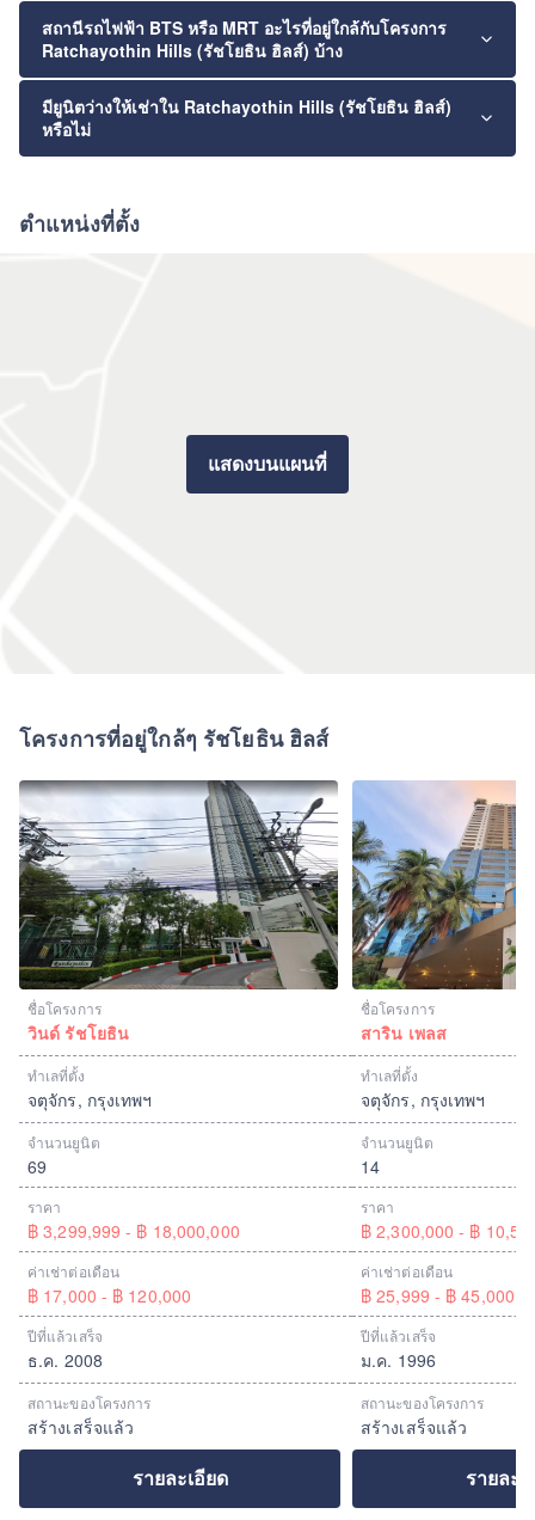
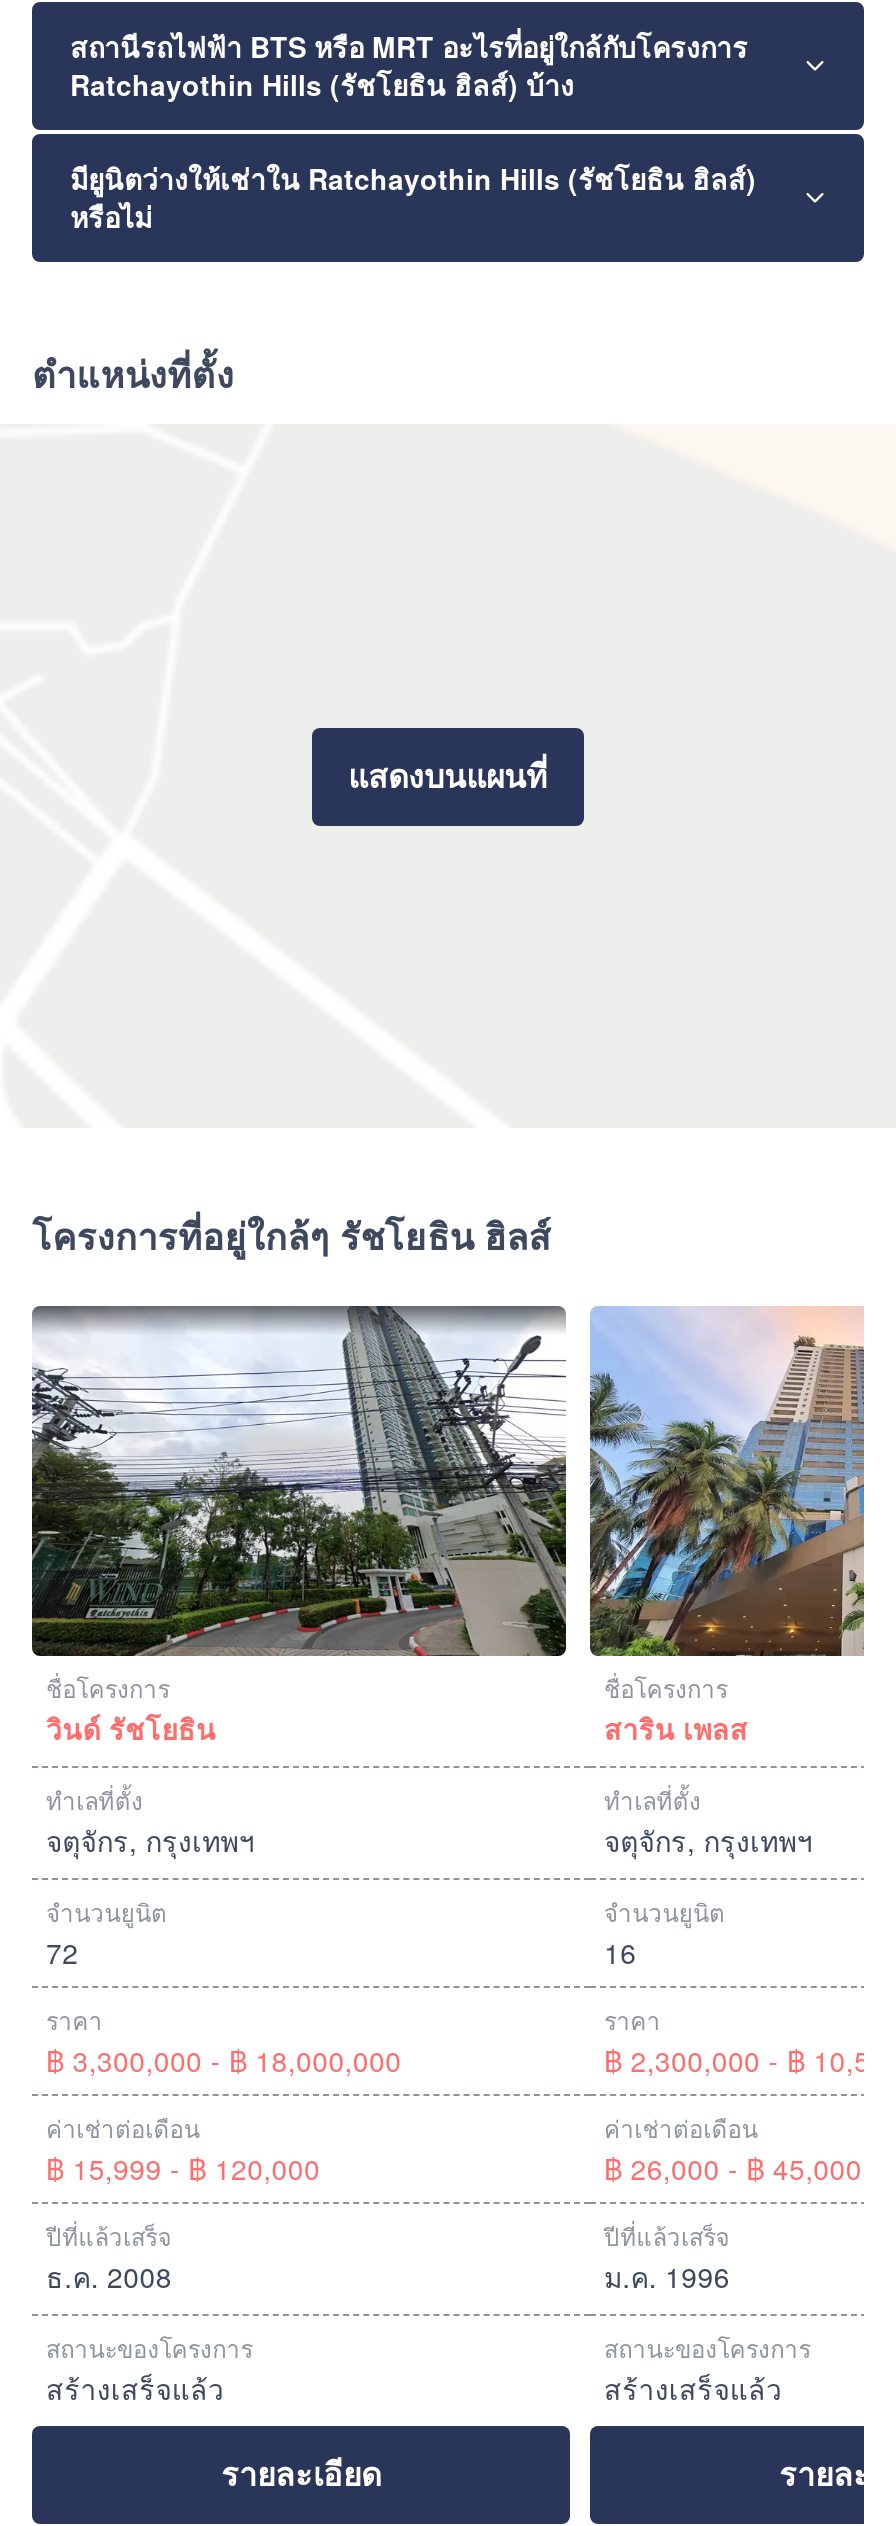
- 69
+ 72

- 14
+ 16

- ฿ 3,299,999 - ฿ 18,000,000
+ ฿ 3,300,000 - ฿ 18,000,000

- ฿ 17,000 - ฿ 120,000
+ ฿ 15,999 - ฿ 120,000

- ฿ 25,999 - ฿ 45,000
+ ฿ 26,000 - ฿ 45,000
